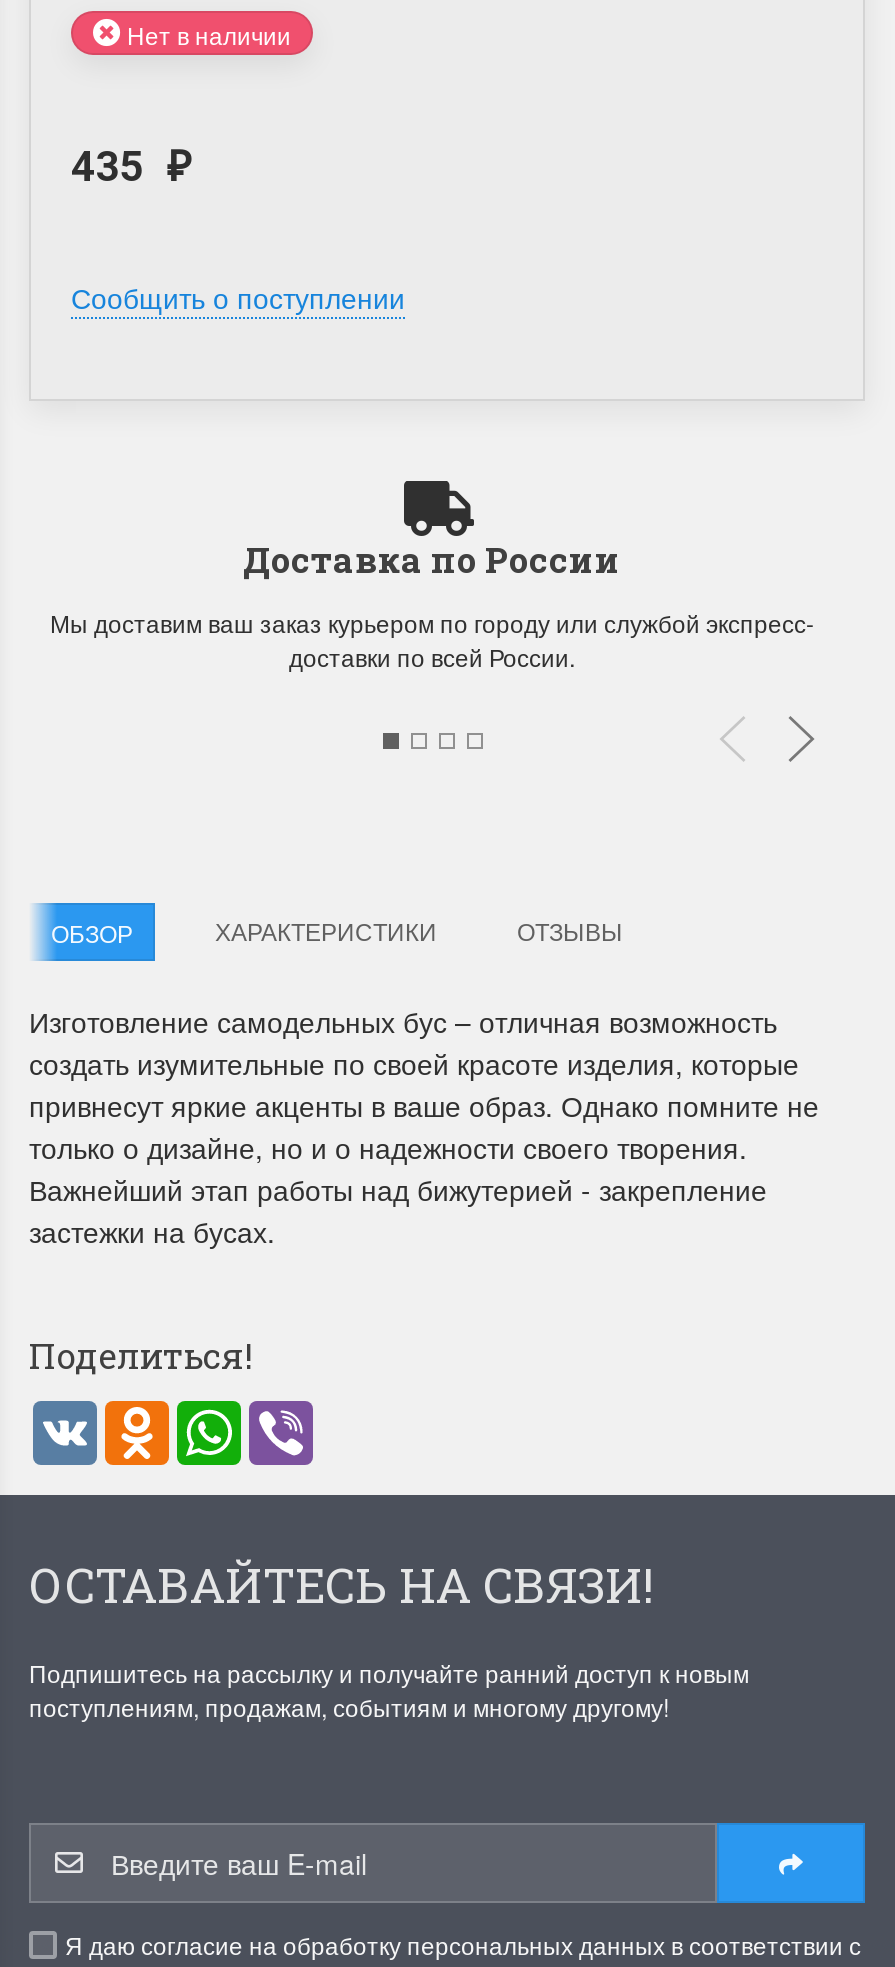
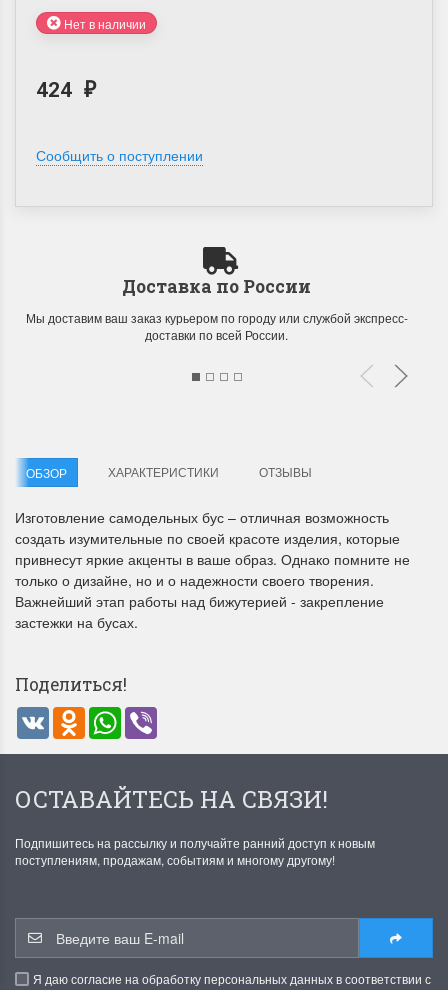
- 435 ₽
+ 424 ₽
